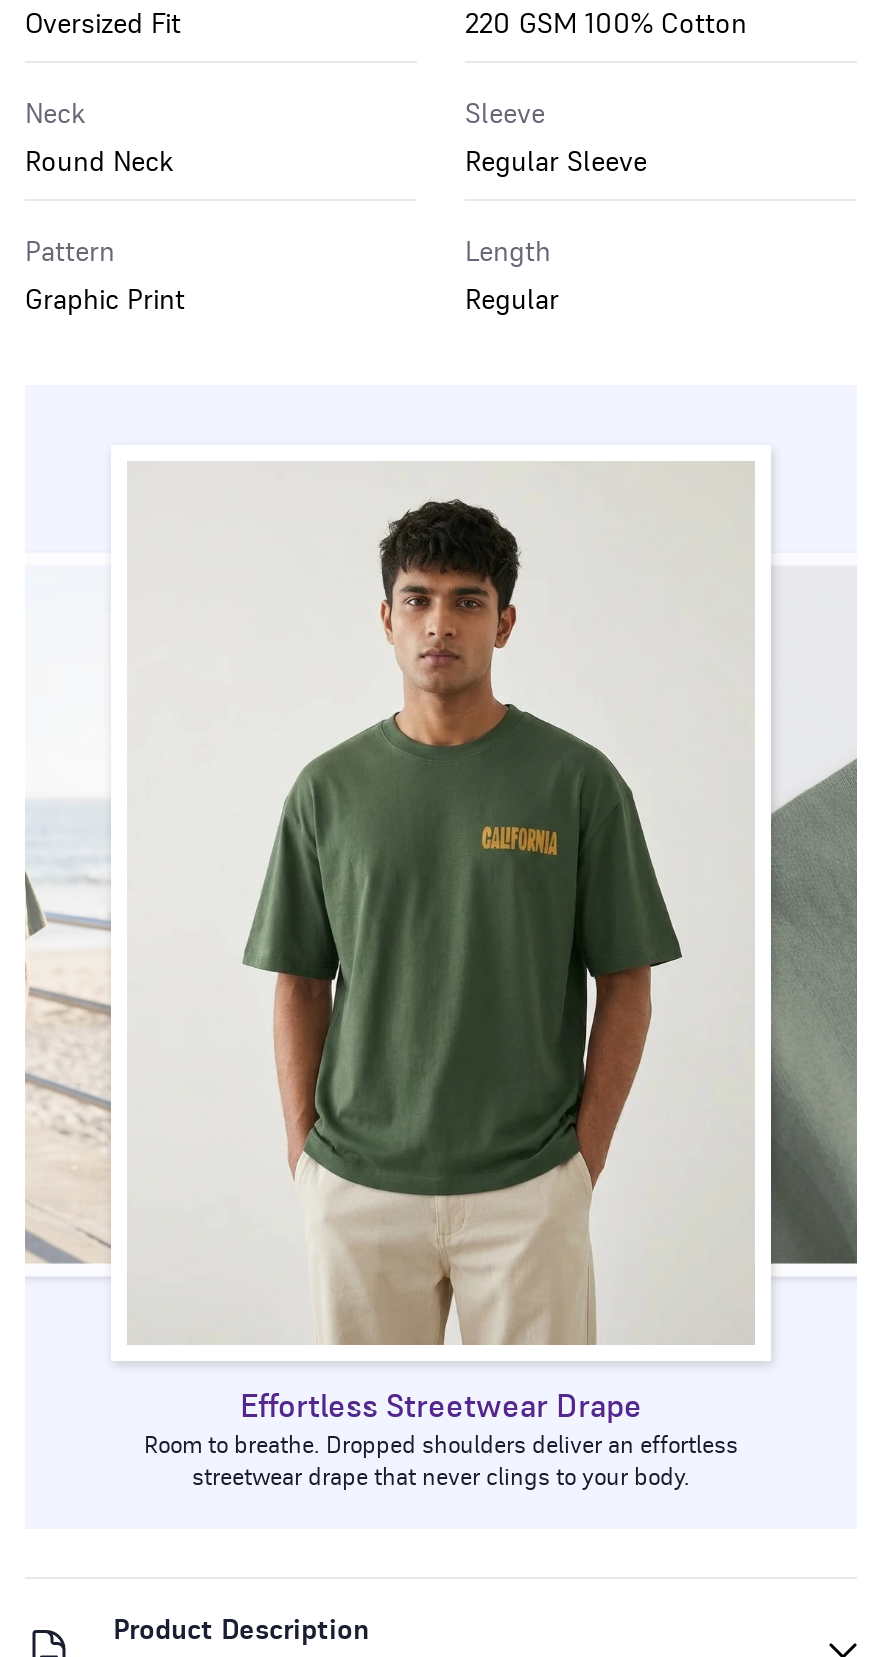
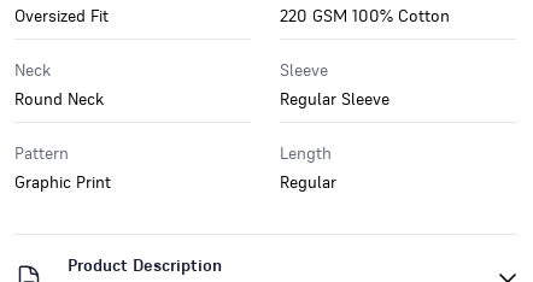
- [image]
- Effortless Streetwear Drape
- Room to breathe. Dropped shoulders deliver an effortless
- streetwear drape that never clings to your body.

- [image]

- [image]
